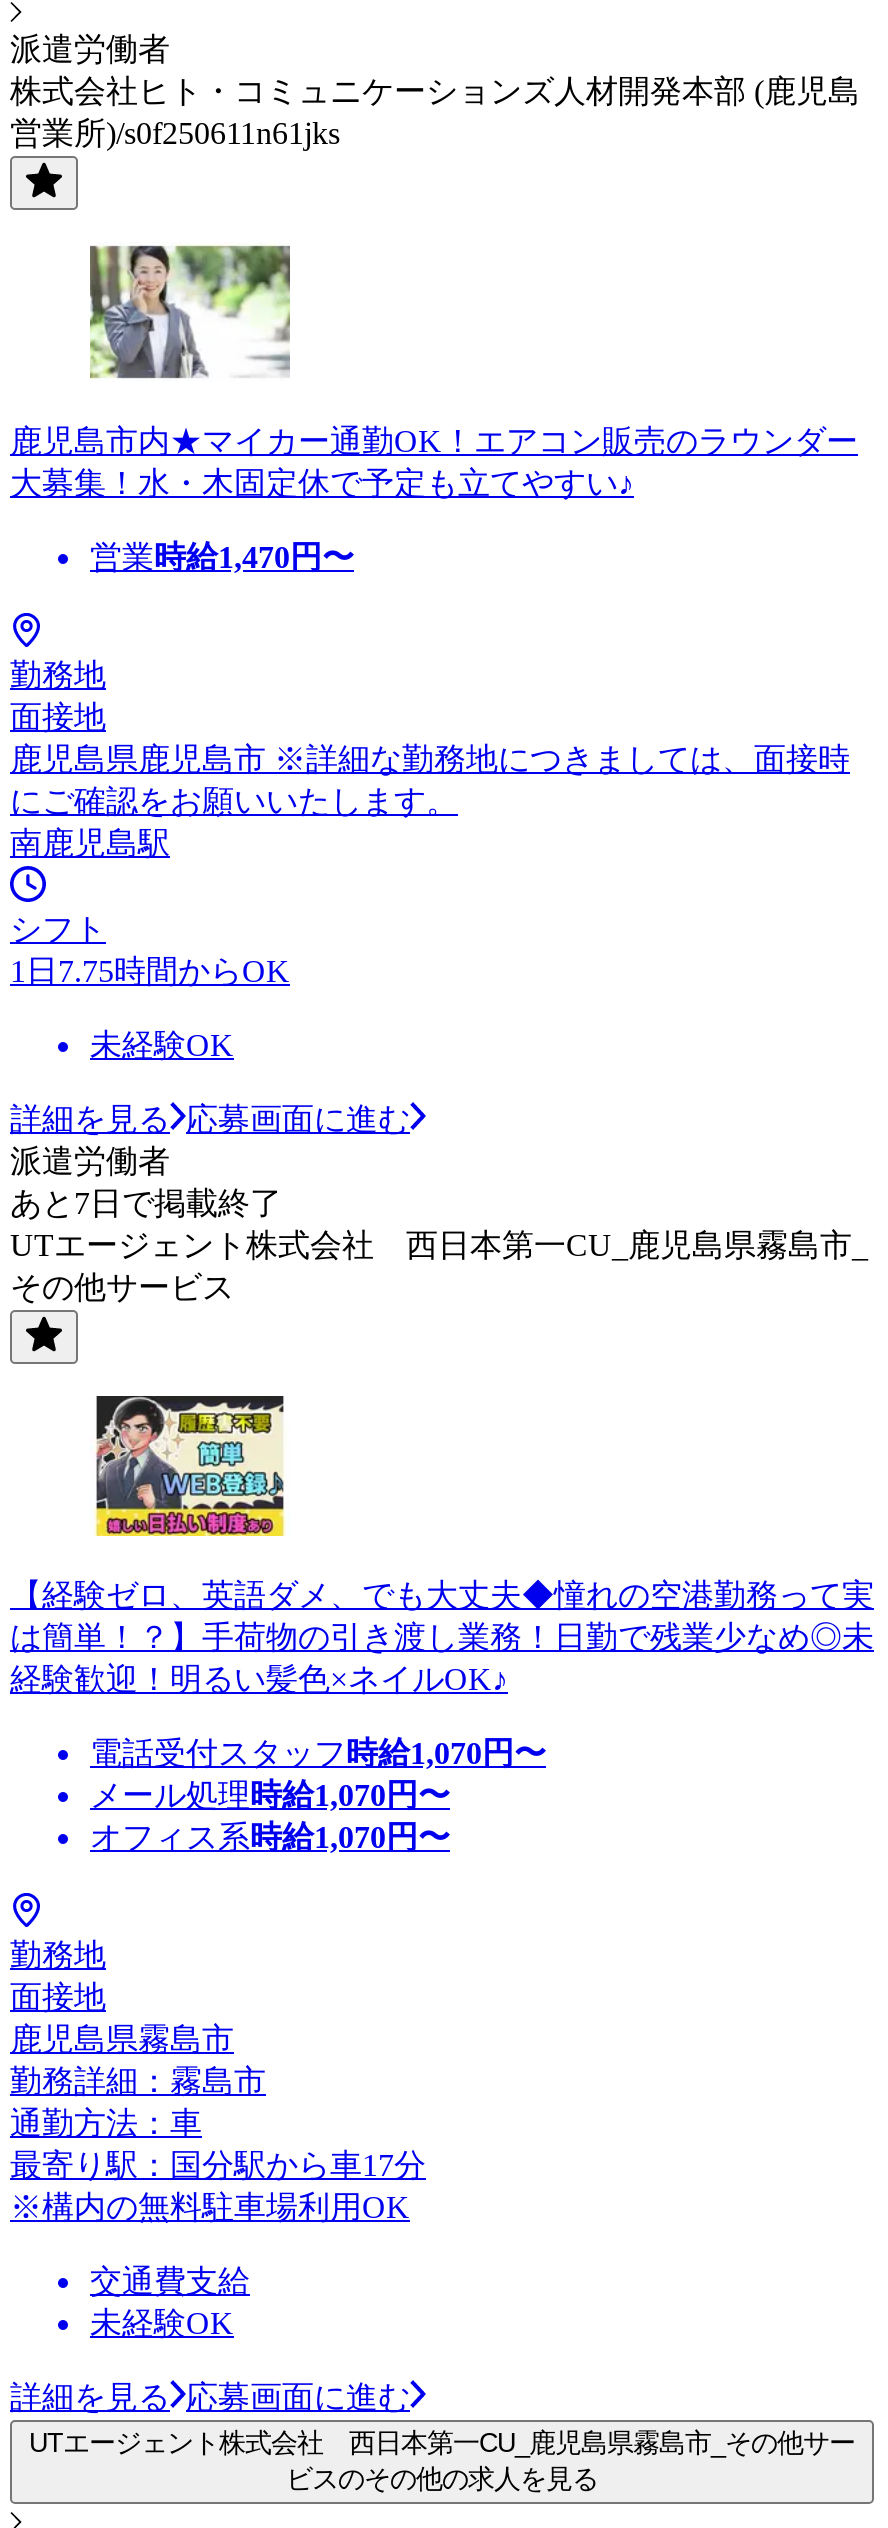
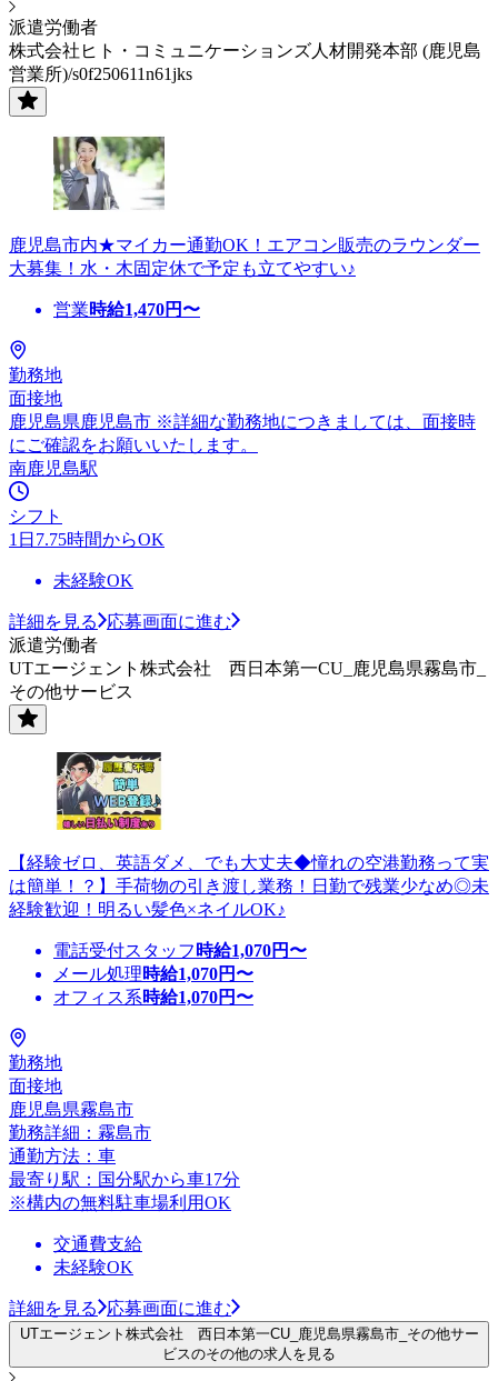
- あと7日で掲載終了
